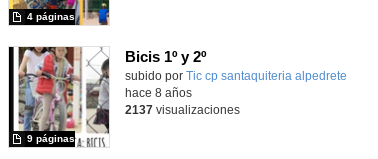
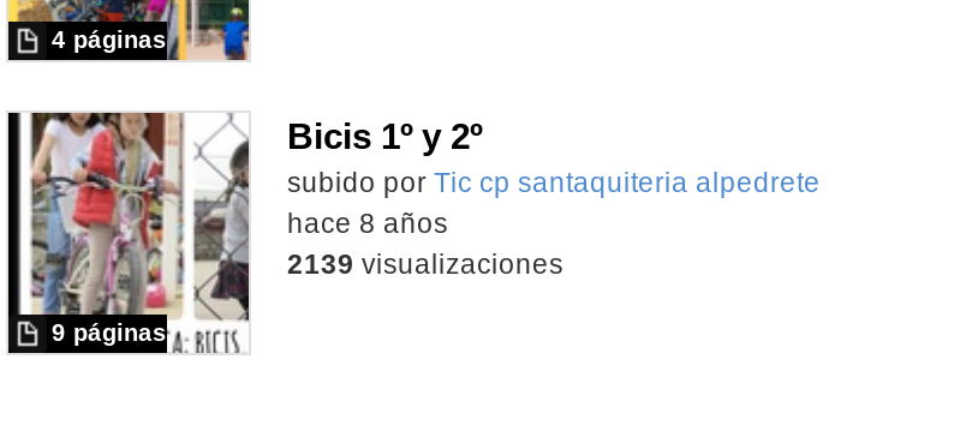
- 2137 visualizaciones
+ 2139 visualizaciones
